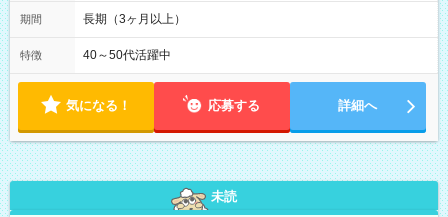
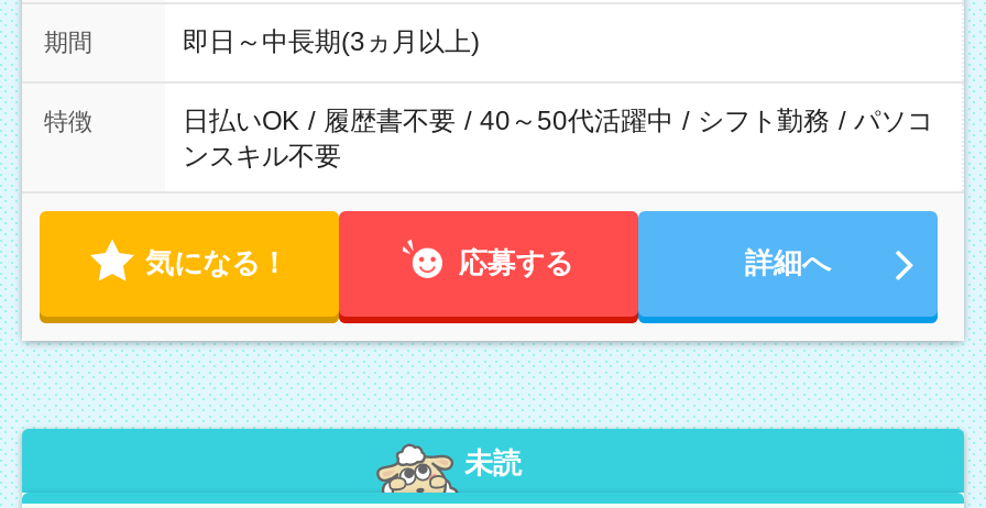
- 長期（3ヶ月以上）
+ 即日～中長期(3ヵ月以上)

- 40～50代活躍中
+ 日払いOK / 履歴書不要 / 40～50代活躍中 / シフト勤務 / パソコ
+ ンスキル不要
